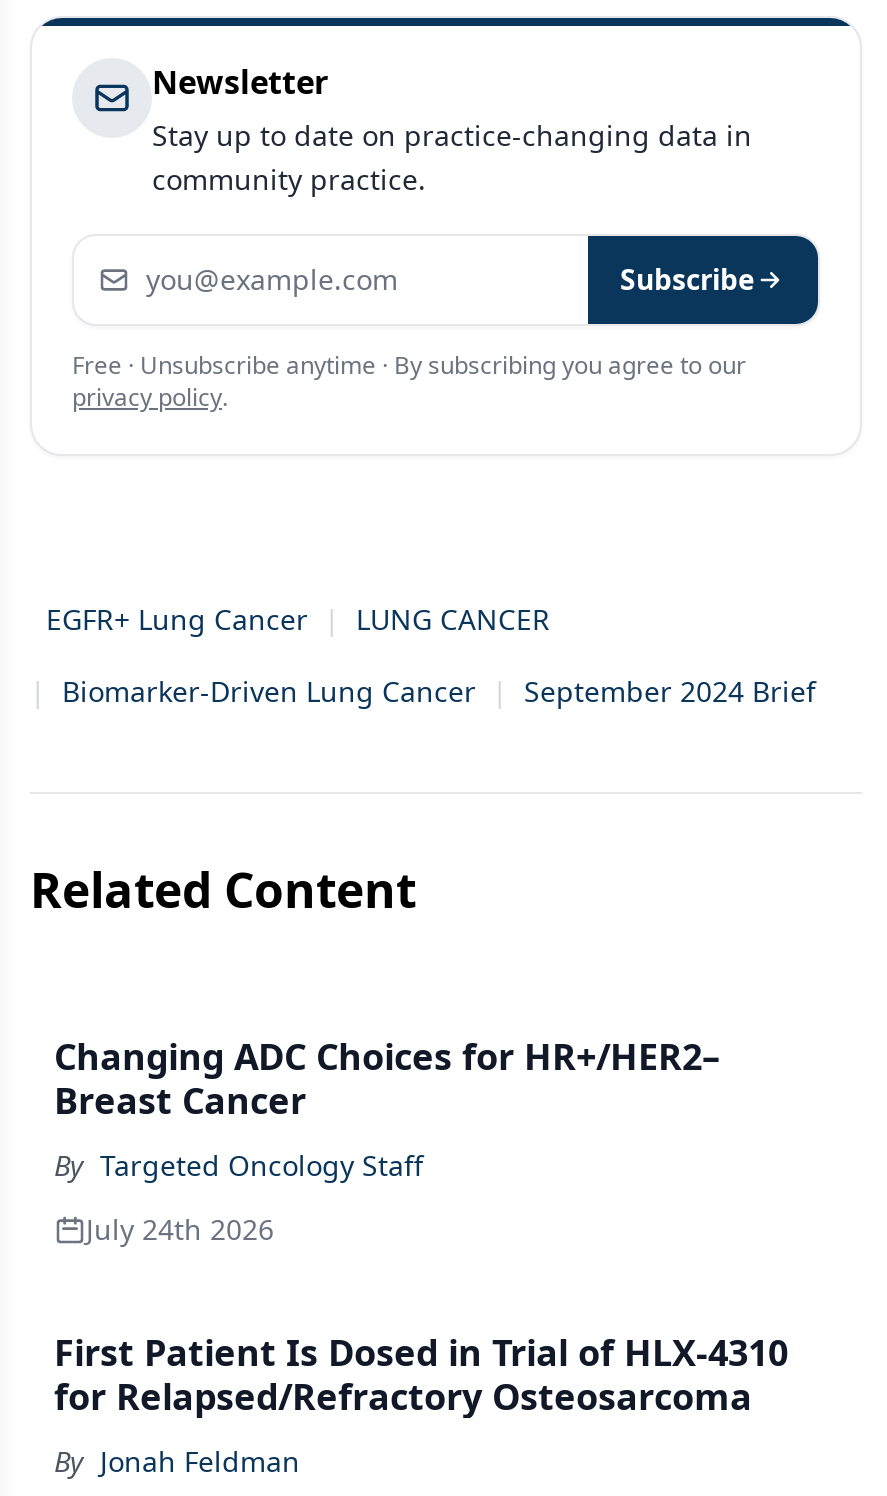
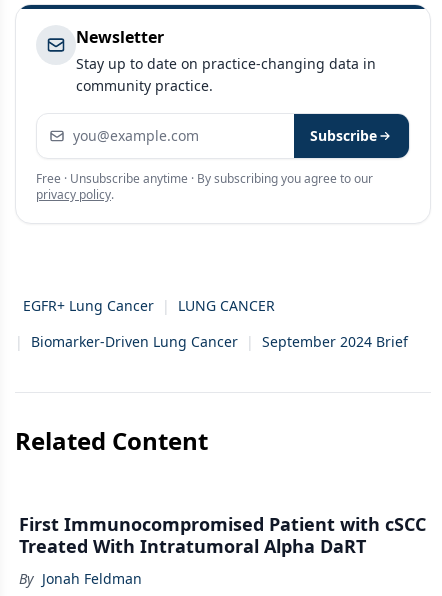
- Changing ADC Choices for HR+/HER2–
- Breast Cancer
- By Targeted Oncology Staff
- July 24th 2026
- First Patient Is Dosed in Trial of HLX-4310
- for Relapsed/Refractory Osteosarcoma
+ First Immunocompromised Patient with cSCC
+ Treated With Intratumoral Alpha DaRT
